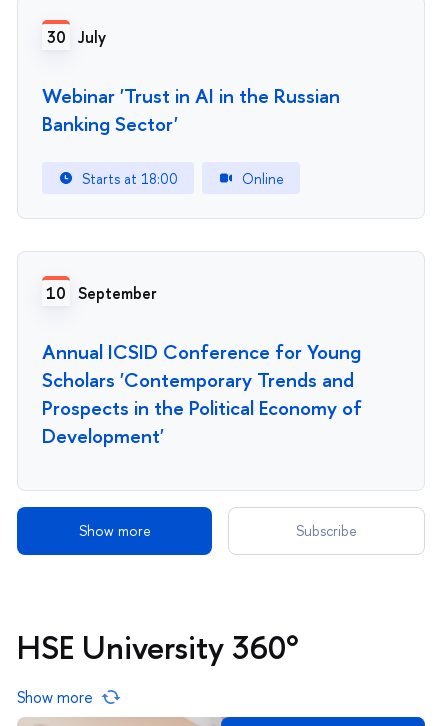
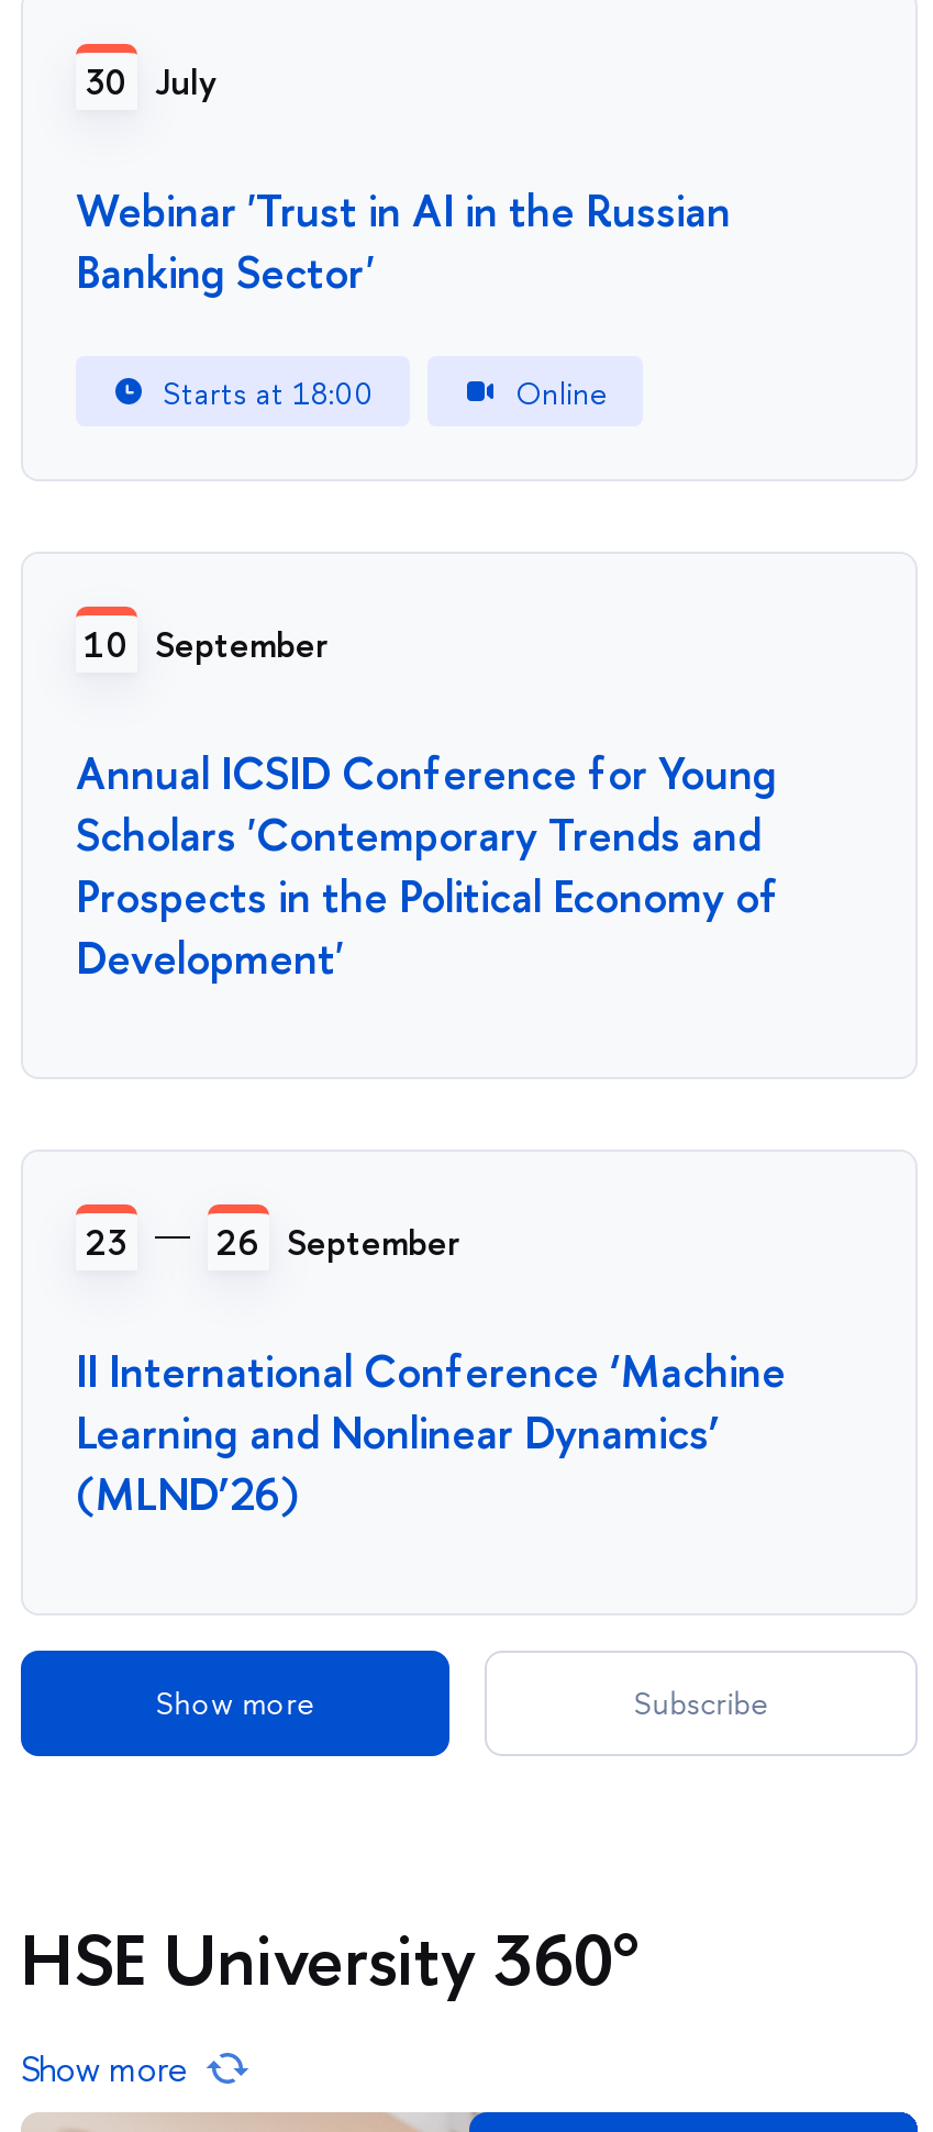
+ 23
+ 26 September
+ II International Conference ‘Machine
+ Learning and Nonlinear Dynamics’
+ (MLND’26)
